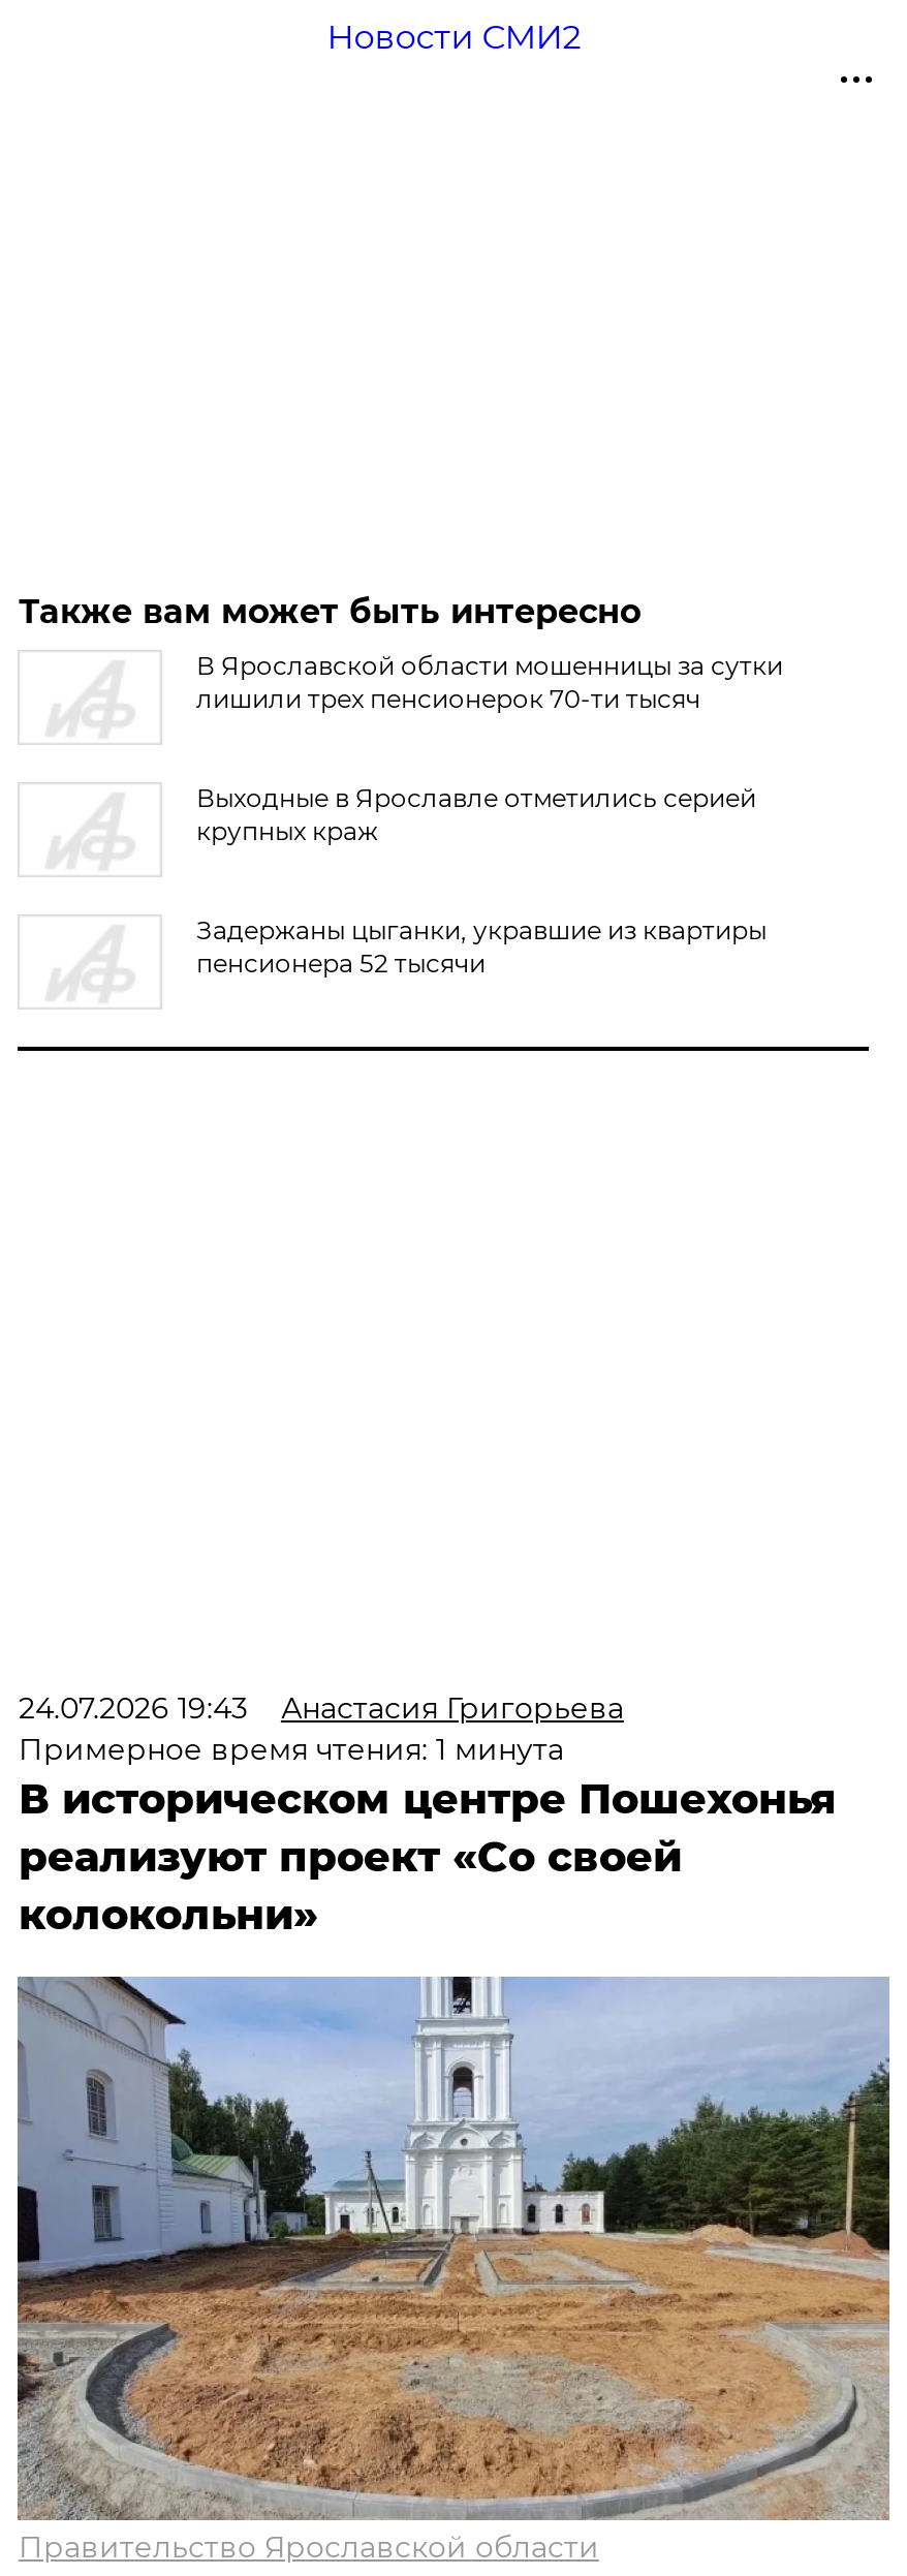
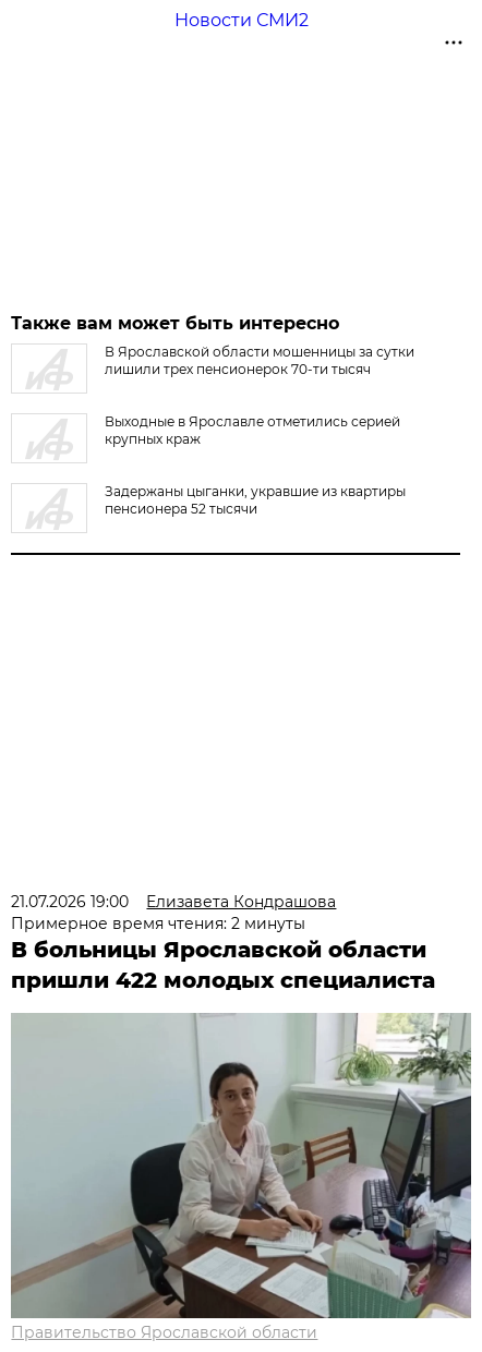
- 24.07.2026 19:43
- Анастасия Григорьева
- Примерное время чтения: 1 минута
- В историческом центре Пошехонья
- реализуют проект «Со своей
- колокольни»
+ 21.07.2026 19:00
+ Елизавета Кондрашова
+ Примерное время чтения: 2 минуты
+ В больницы Ярославской области
+ пришли 422 молодых специалиста

- [image]
+ [image]
